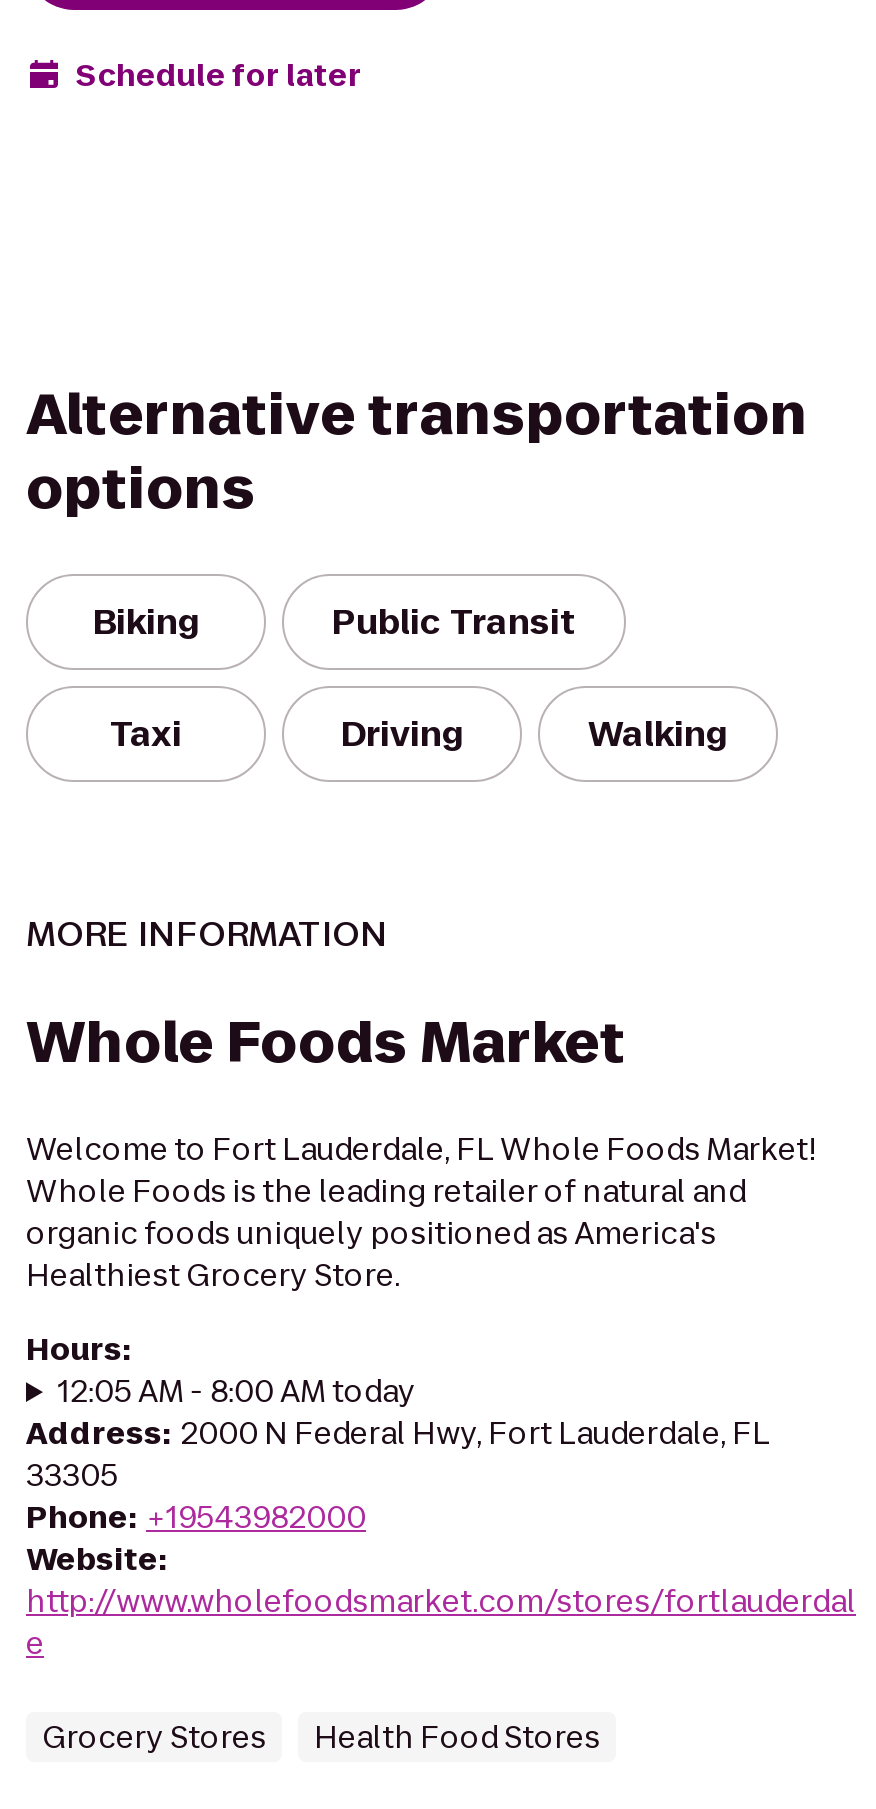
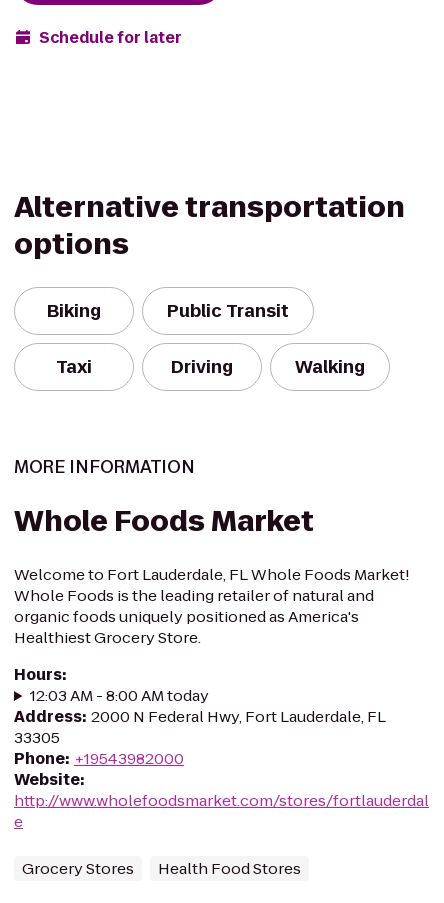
- 12:05 AM - 8:00 AM today
+ 12:03 AM - 8:00 AM today
